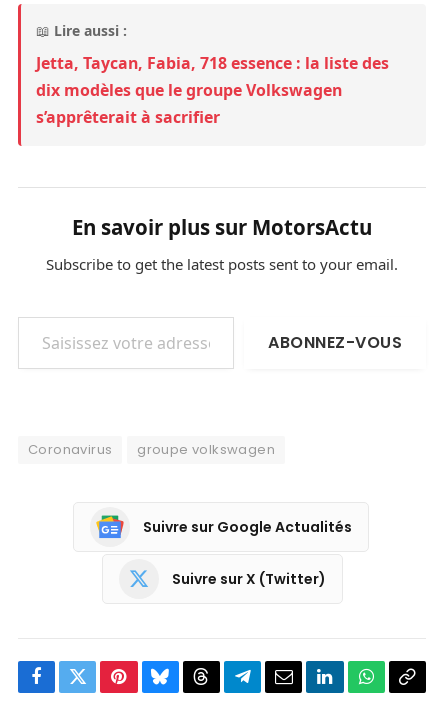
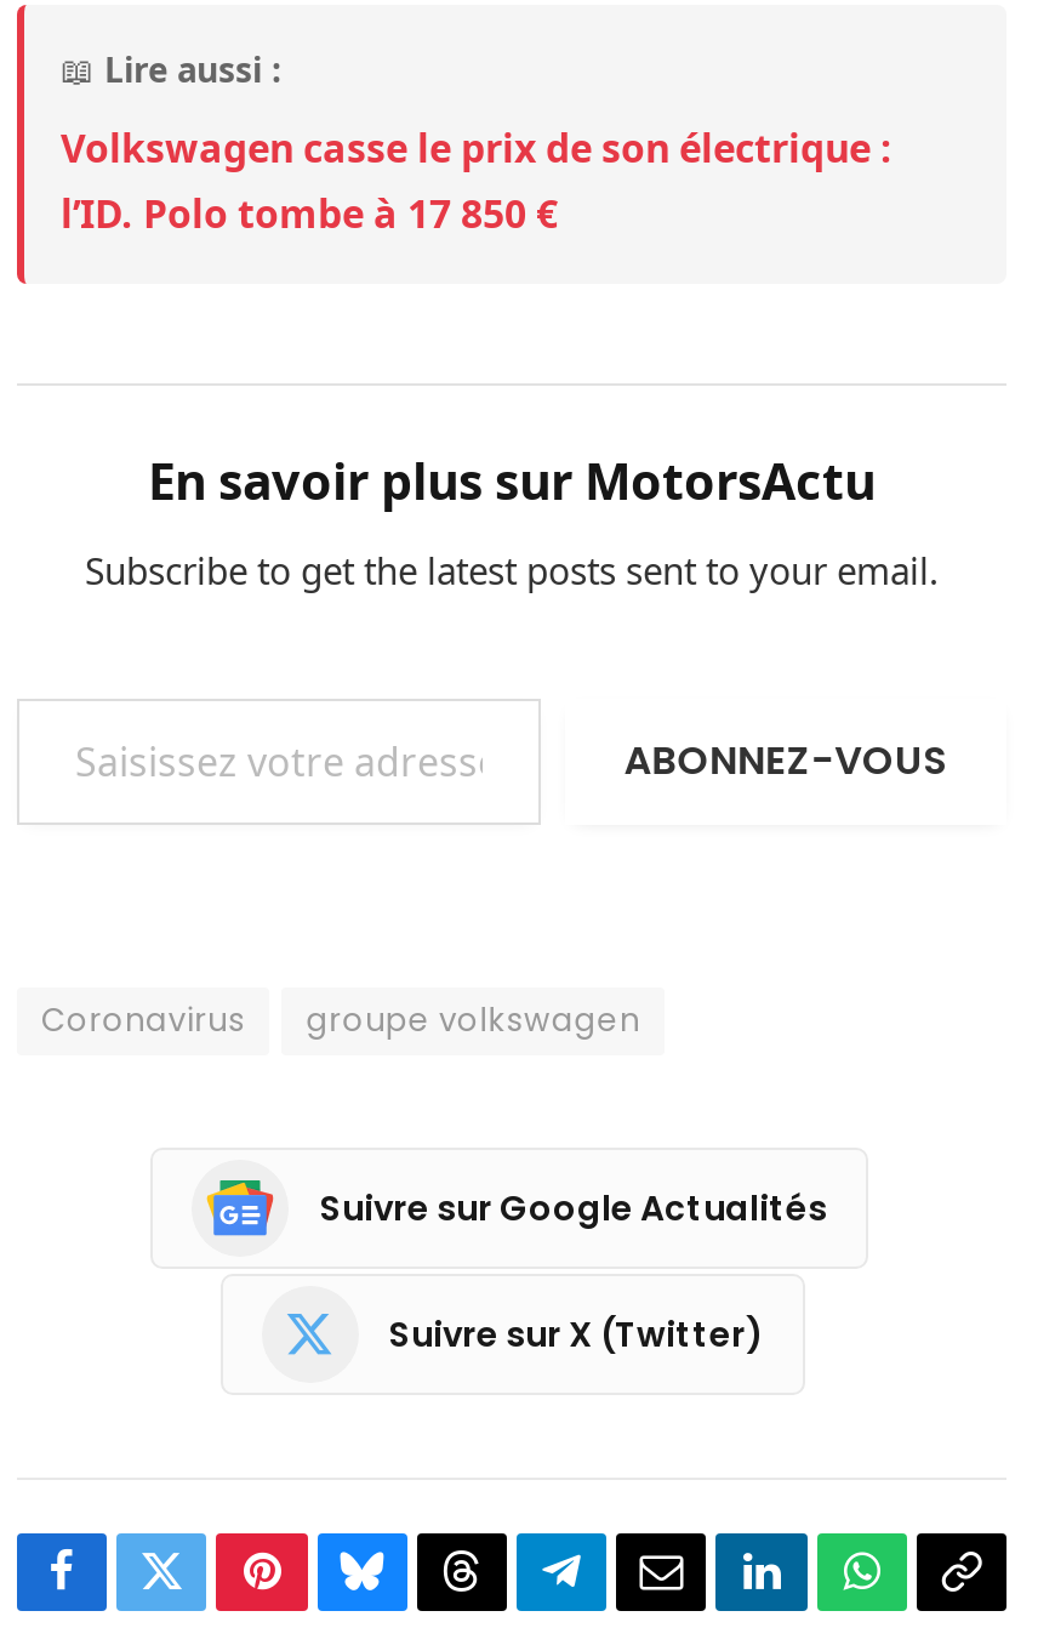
- Jetta, Taycan, Fabia, 718 essence : la liste des
- dix modèles que le groupe Volkswagen
- s’apprêterait à sacrifier
+ Volkswagen casse le prix de son électrique :
+ l’ID. Polo tombe à 17 850 €
